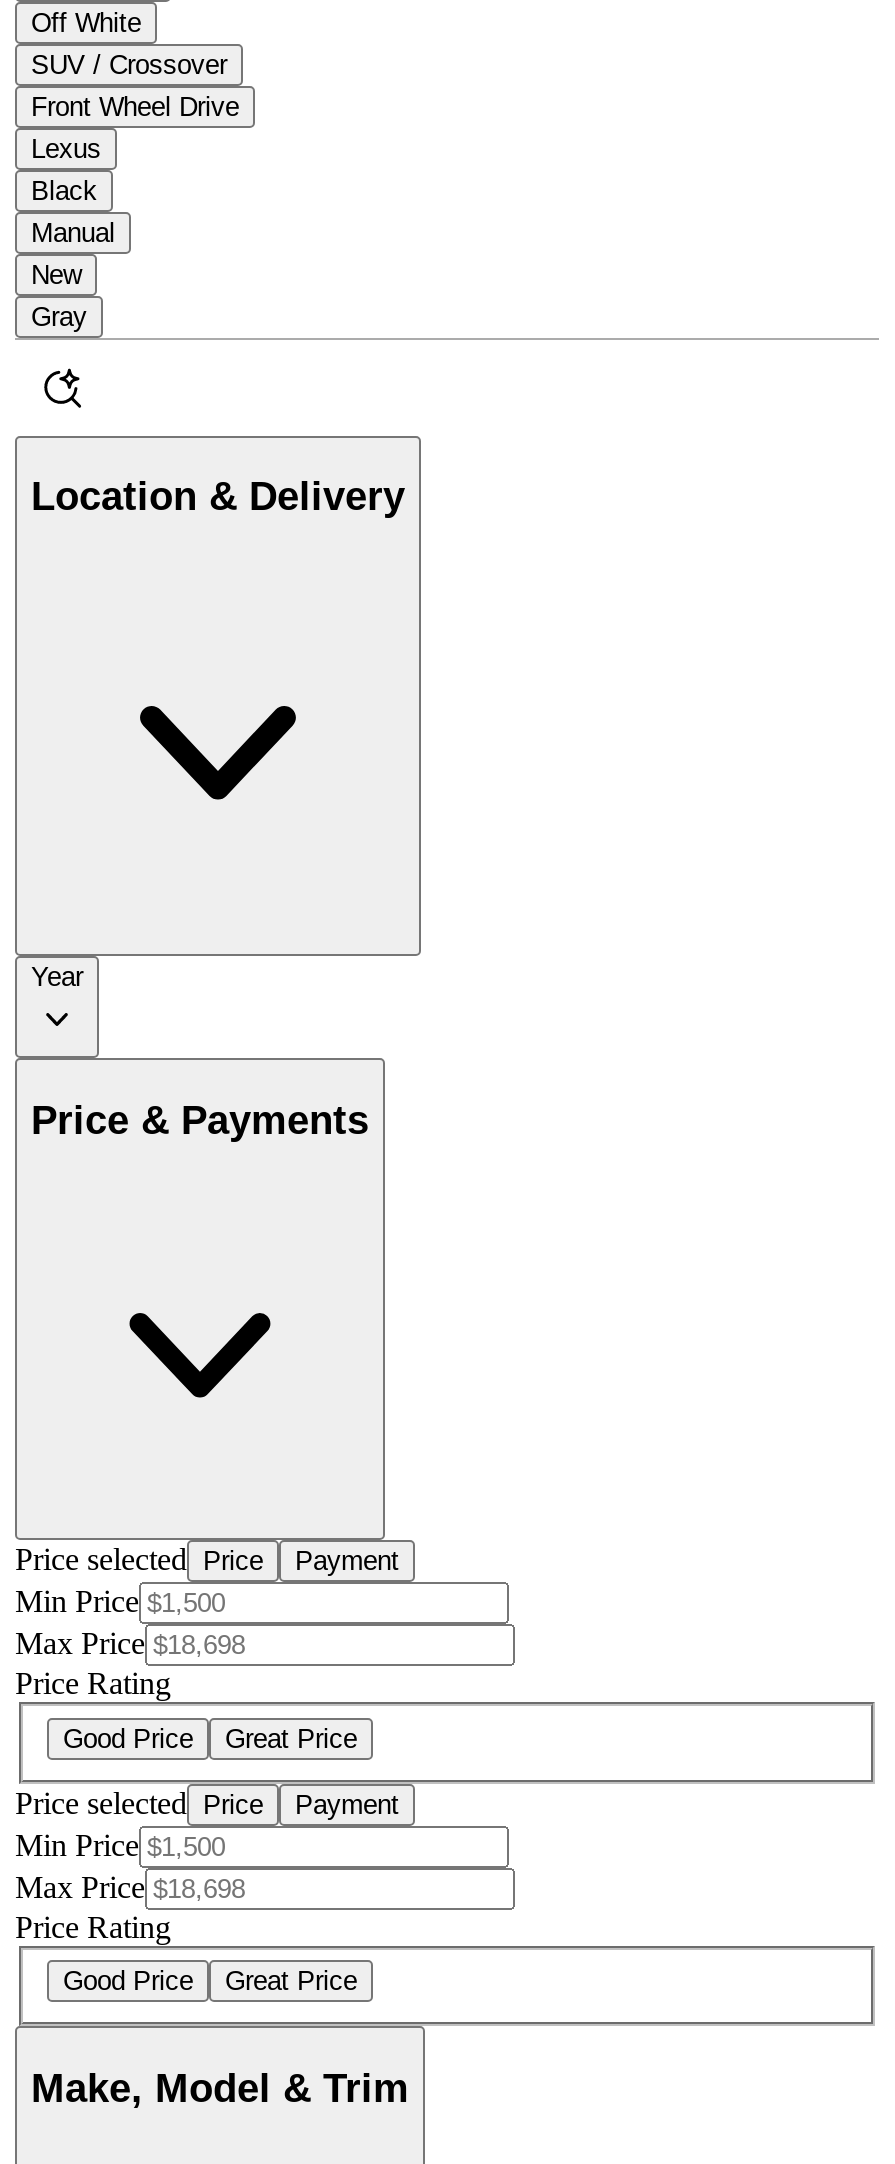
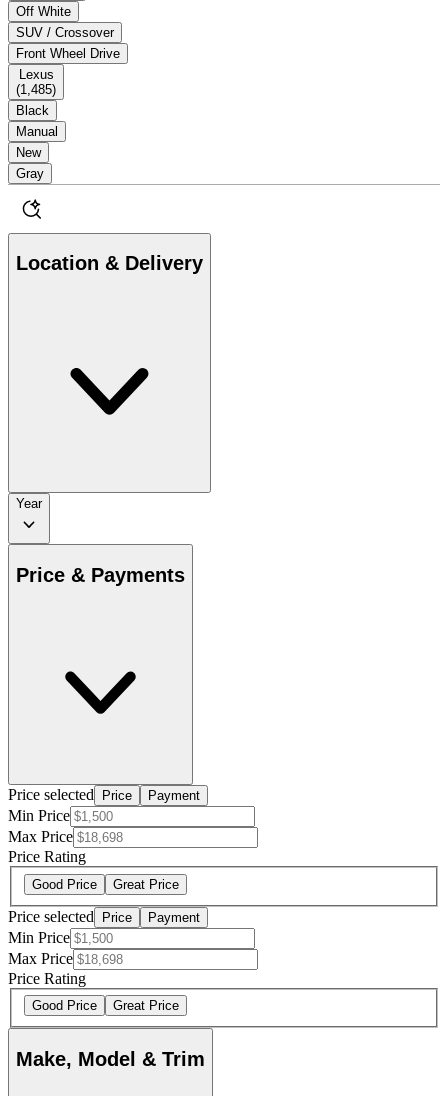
+ (1,485)
